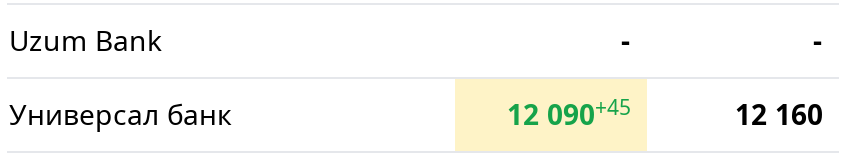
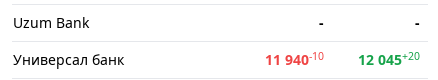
- 12 090+45
- 12 160
+ 11 940-10
+ 12 045+20
